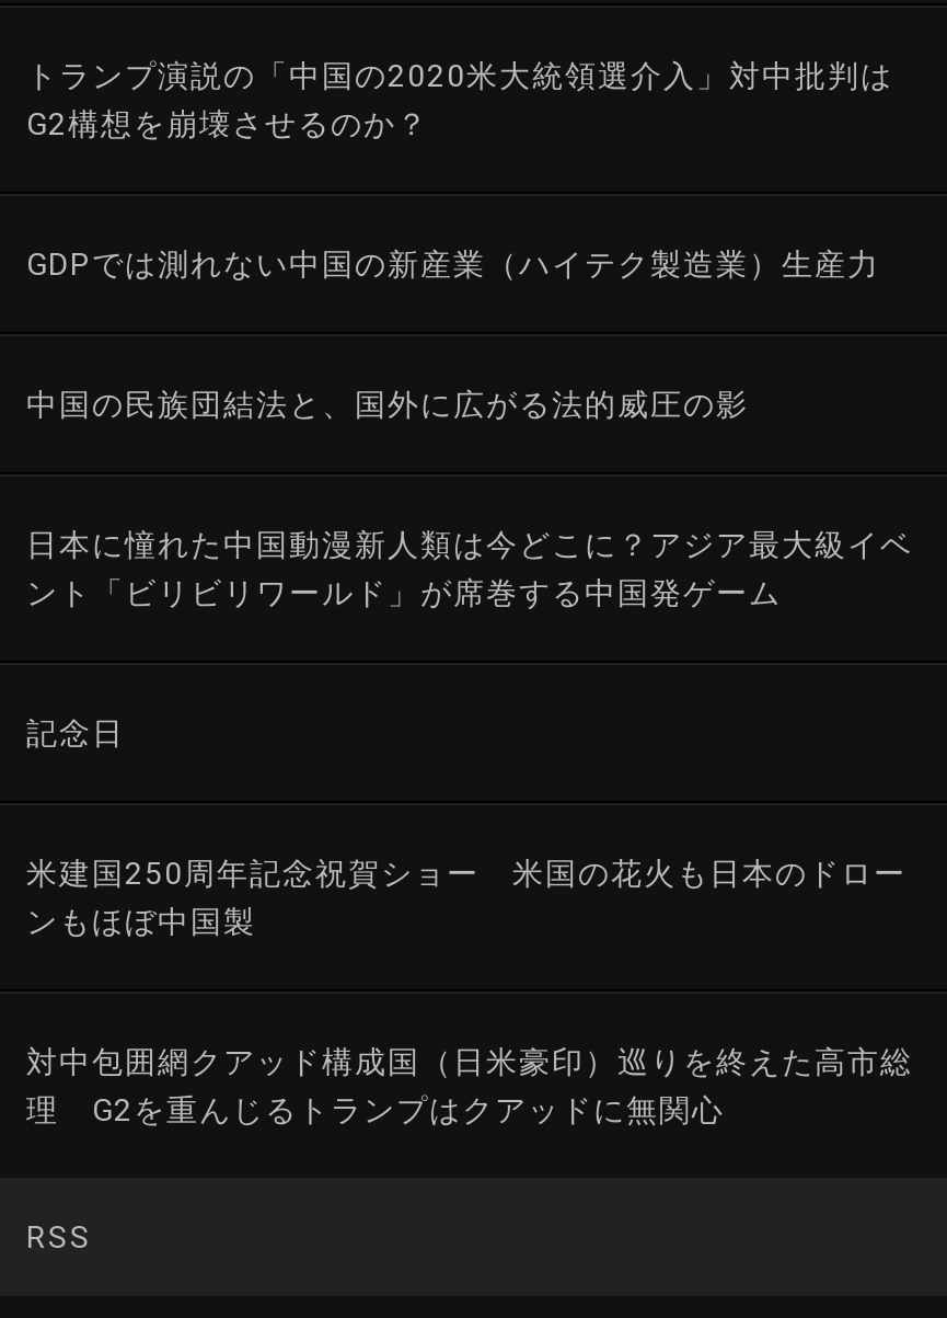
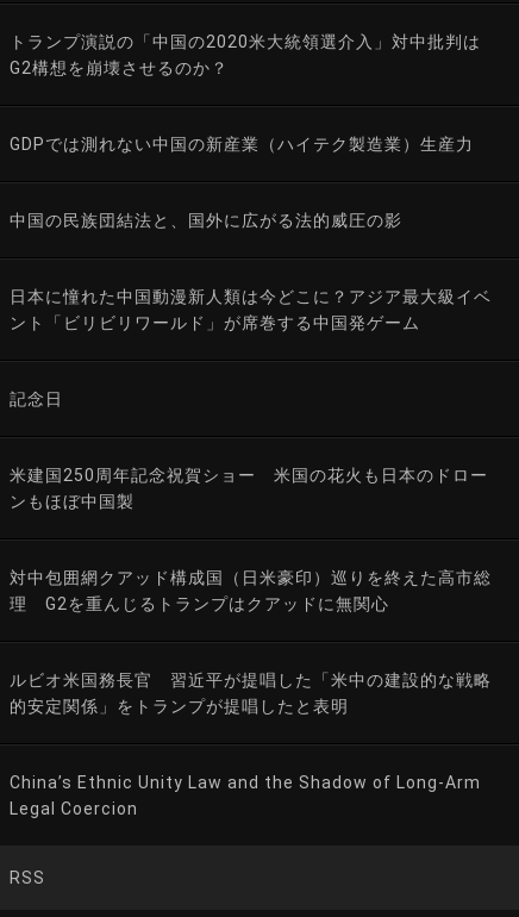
+ ルビオ米国務長官 習近平が提唱した「米中の建設的な戦略
+ 的安定関係」をトランプが提唱したと表明

+ China’s Ethnic Unity Law and the Shadow of Long-Arm
+ Legal Coercion
